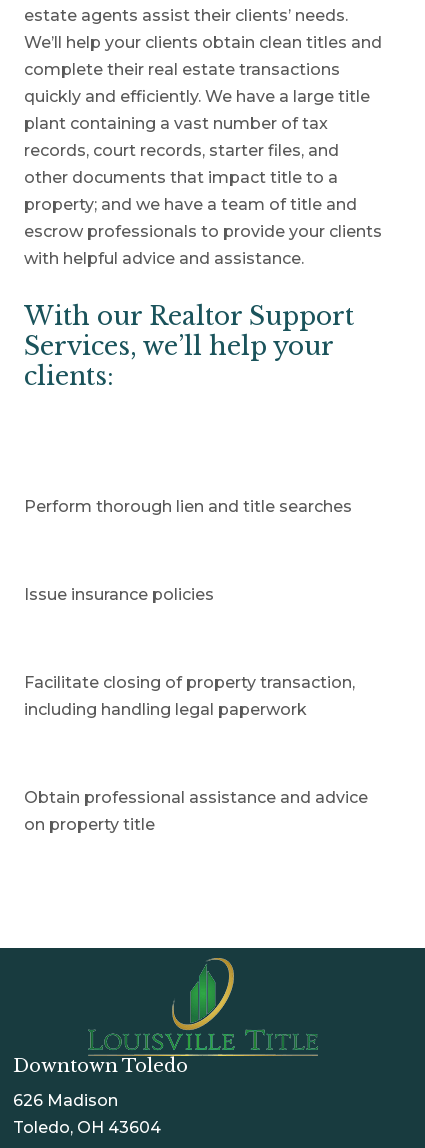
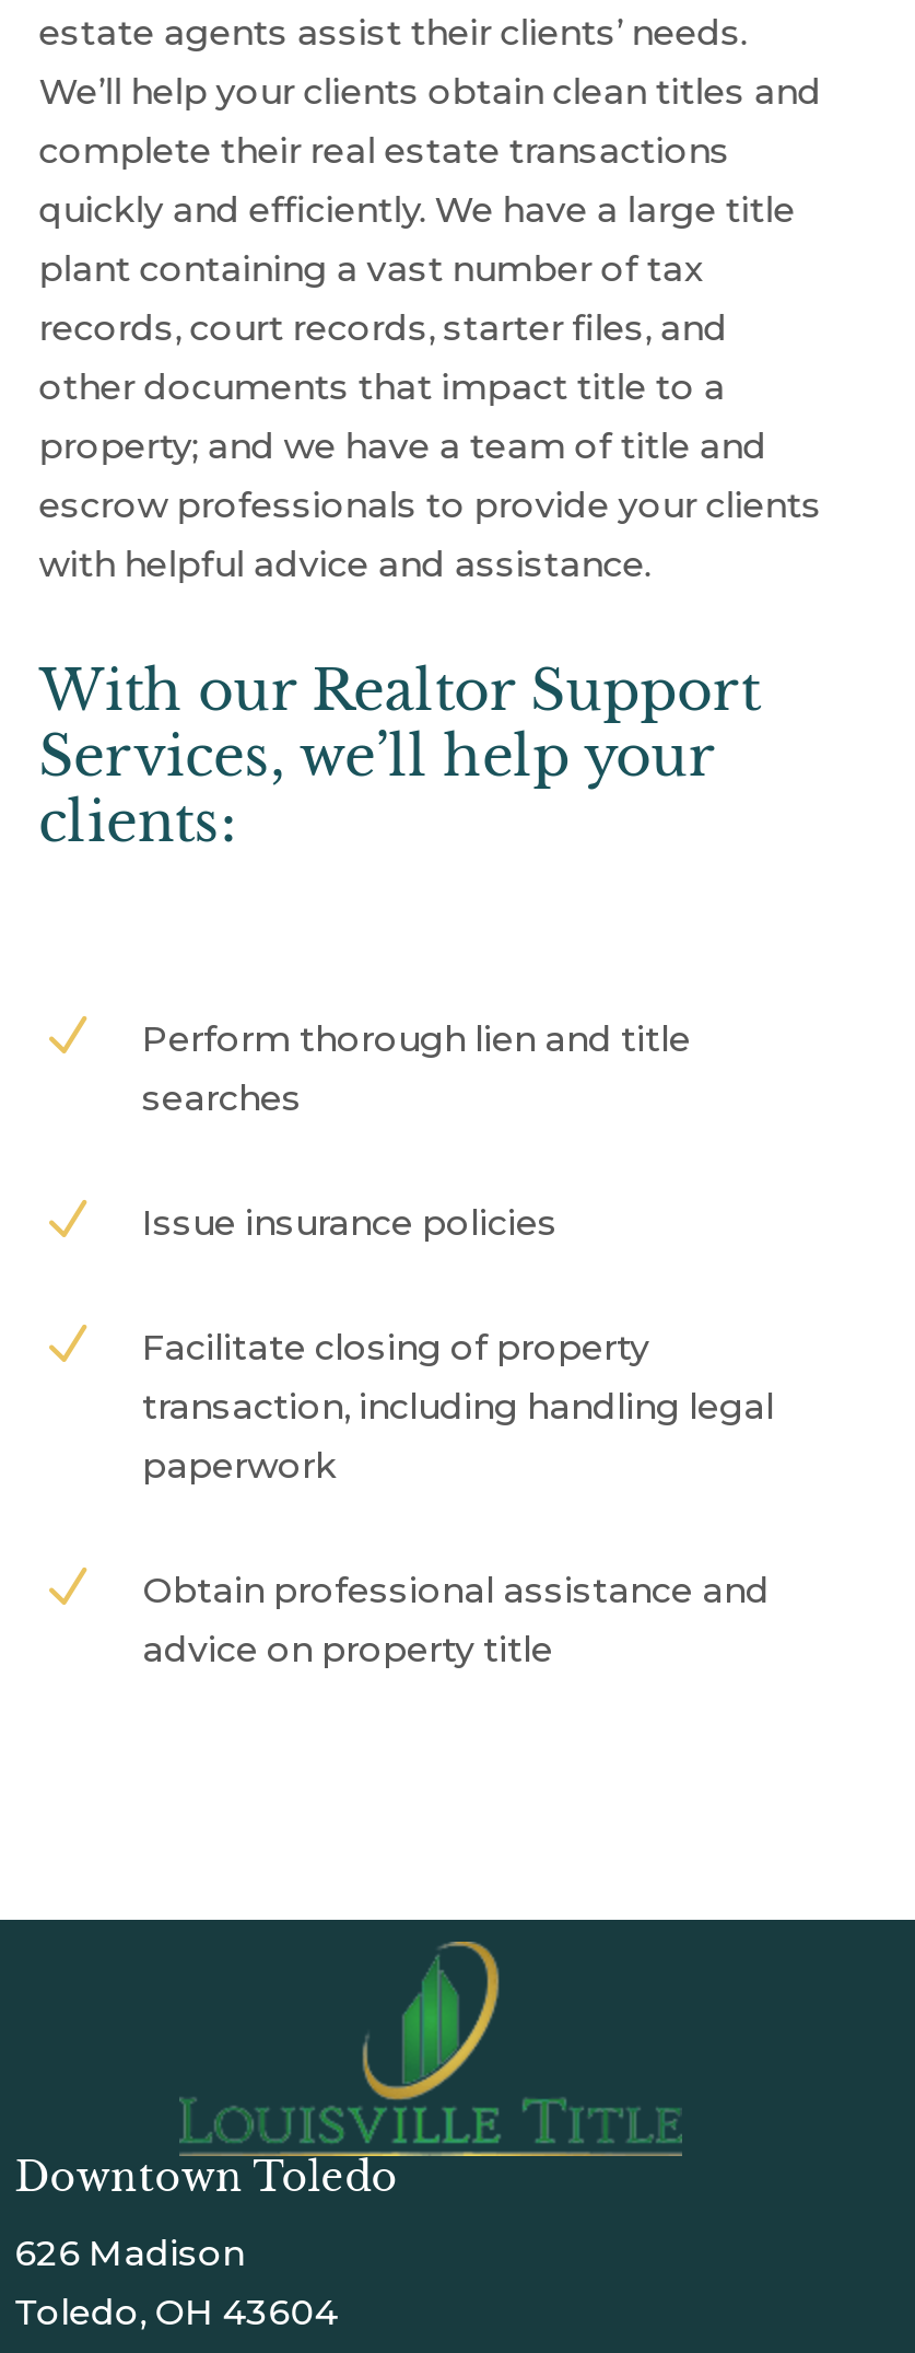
- Perform thorough lien and title searches
+ N
+ Perform thorough lien and title
+ searches
+ N

- Facilitate closing of property transaction,
- including handling legal paperwork
+ N
+ Facilitate closing of property
+ transaction, including handling legal
+ paperwork

- Obtain professional assistance and advice
- on property title
+ N
+ Obtain professional assistance and
+ advice on property title
